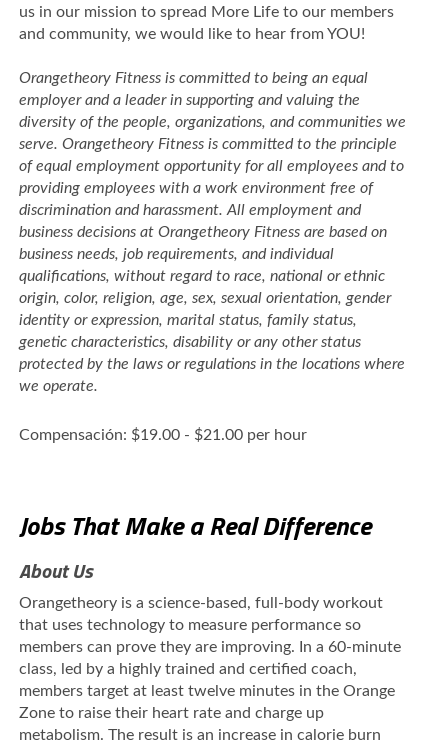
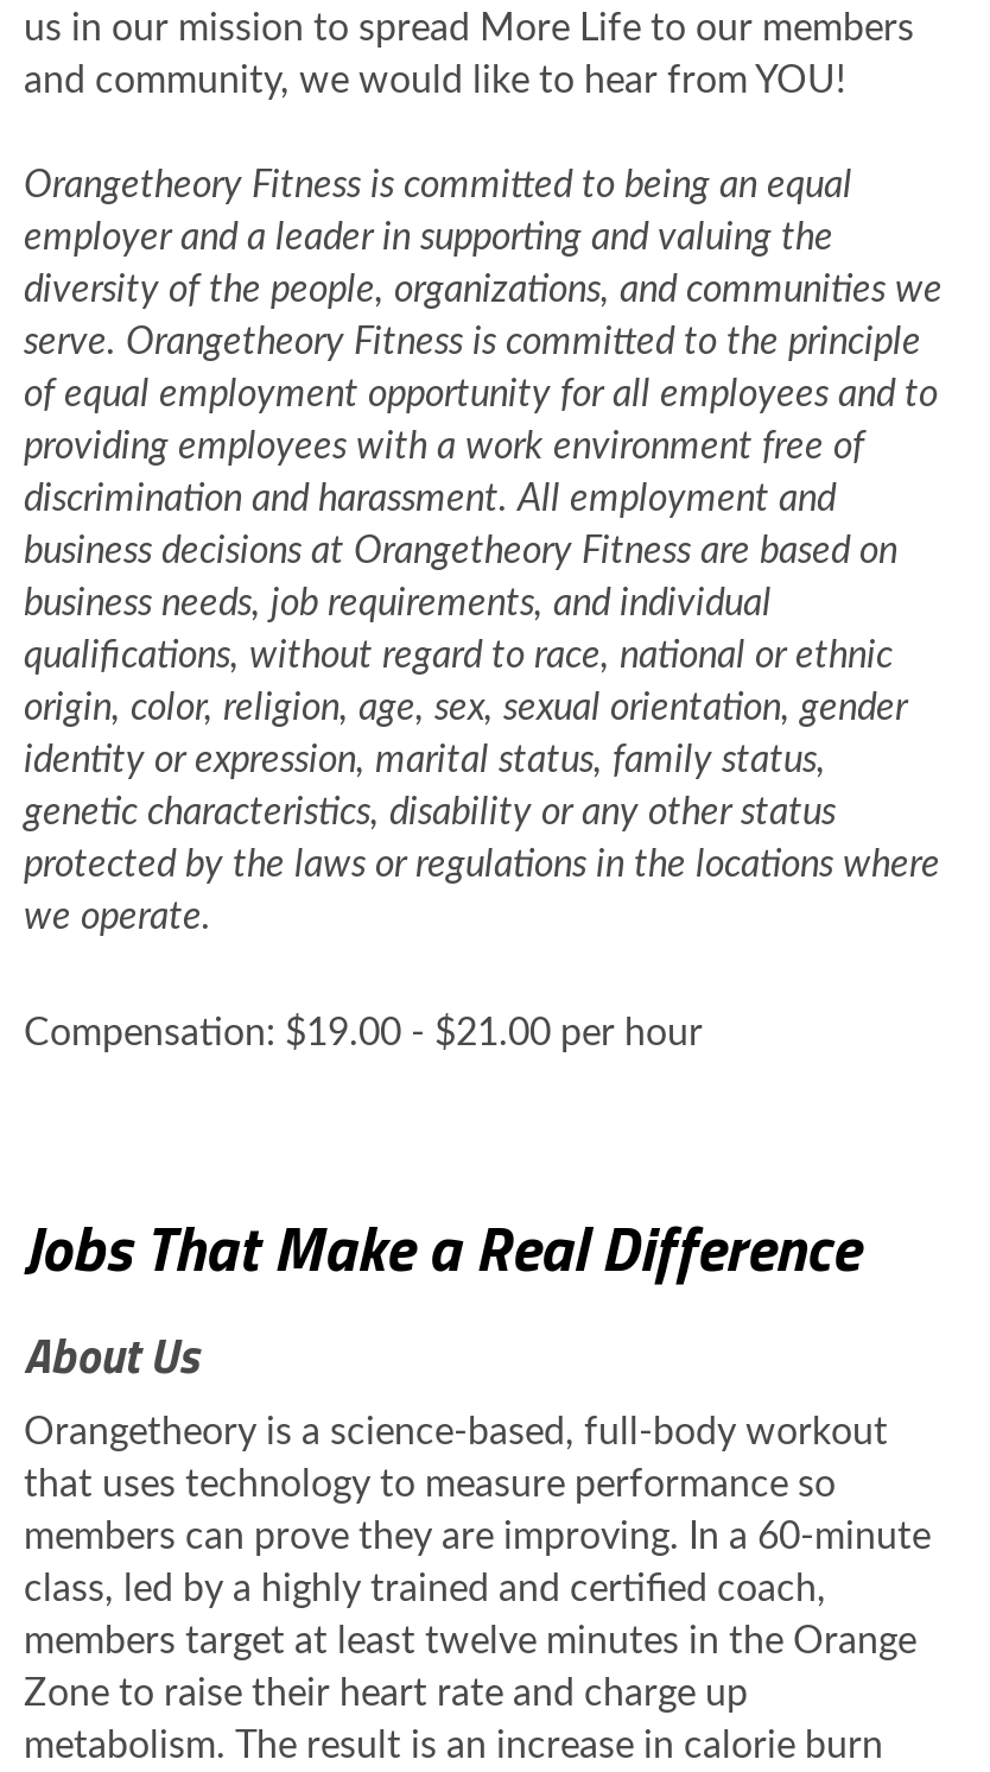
- Compensación: $19.00 - $21.00 per hour
+ Compensation: $19.00 - $21.00 per hour
